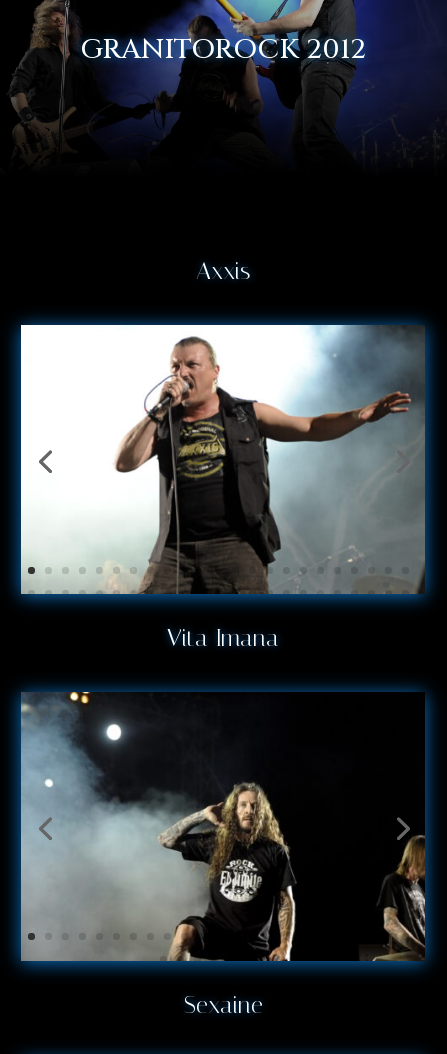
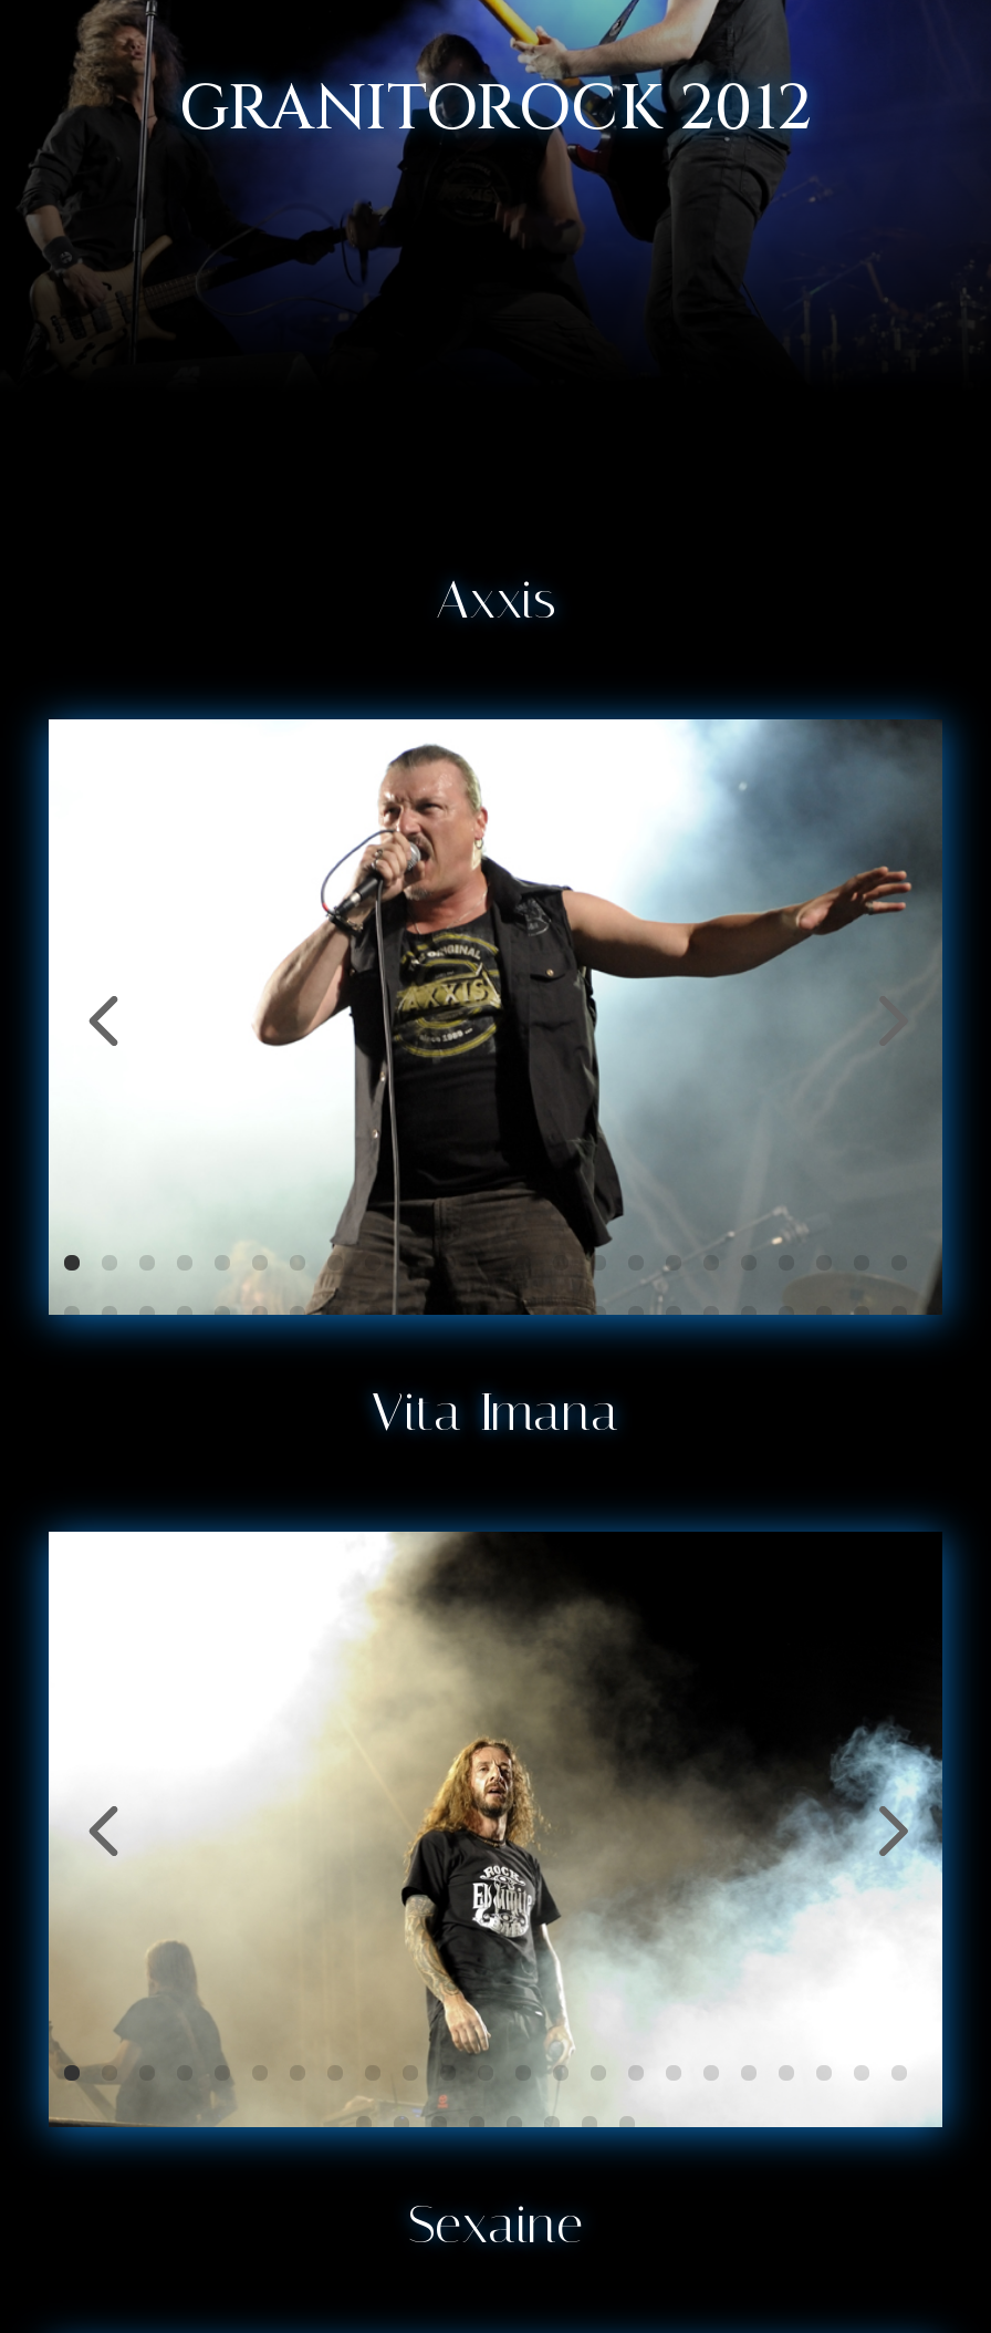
- [image]
+ [image]
